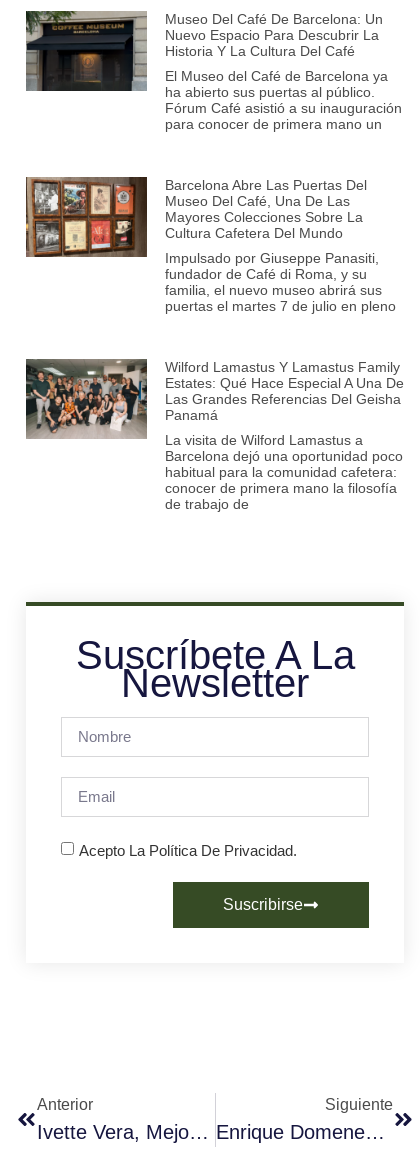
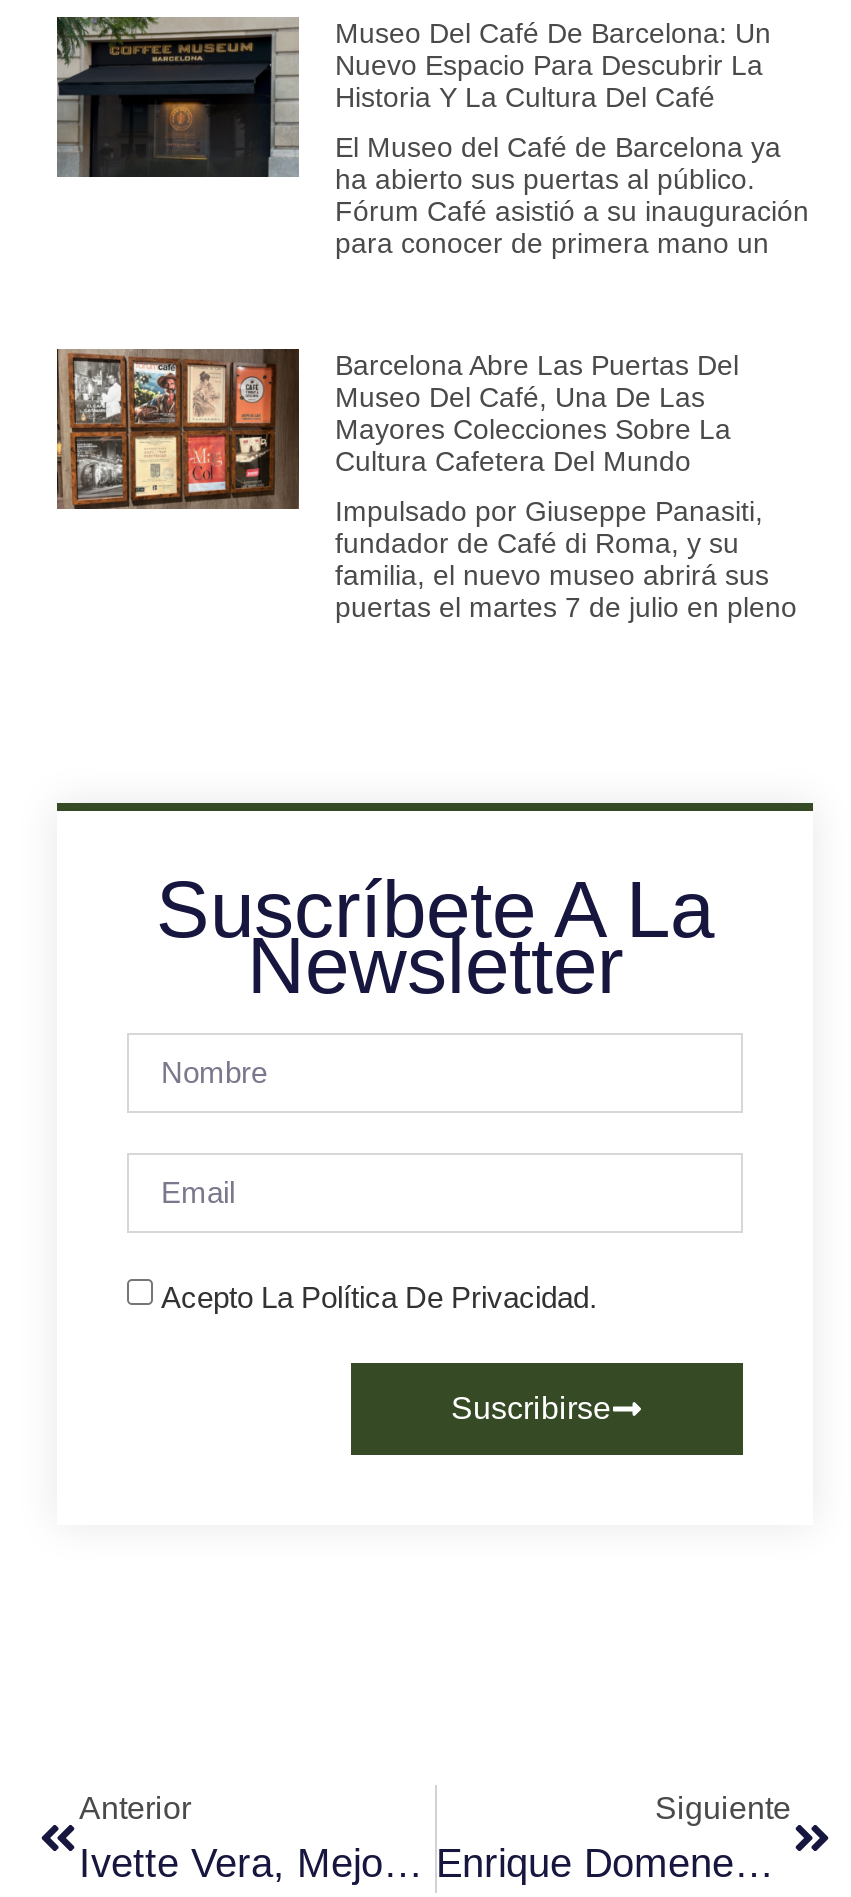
- [image]
- Wilford Lamastus Y Lamastus Family
- Estates: Qué Hace Especial A Una De
- Las Grandes Referencias Del Geisha
- Panamá
- La visita de Wilford Lamastus a
- Barcelona dejó una oportunidad poco
- habitual para la comunidad cafetera:
- conocer de primera mano la filosofía
- de trabajo de
